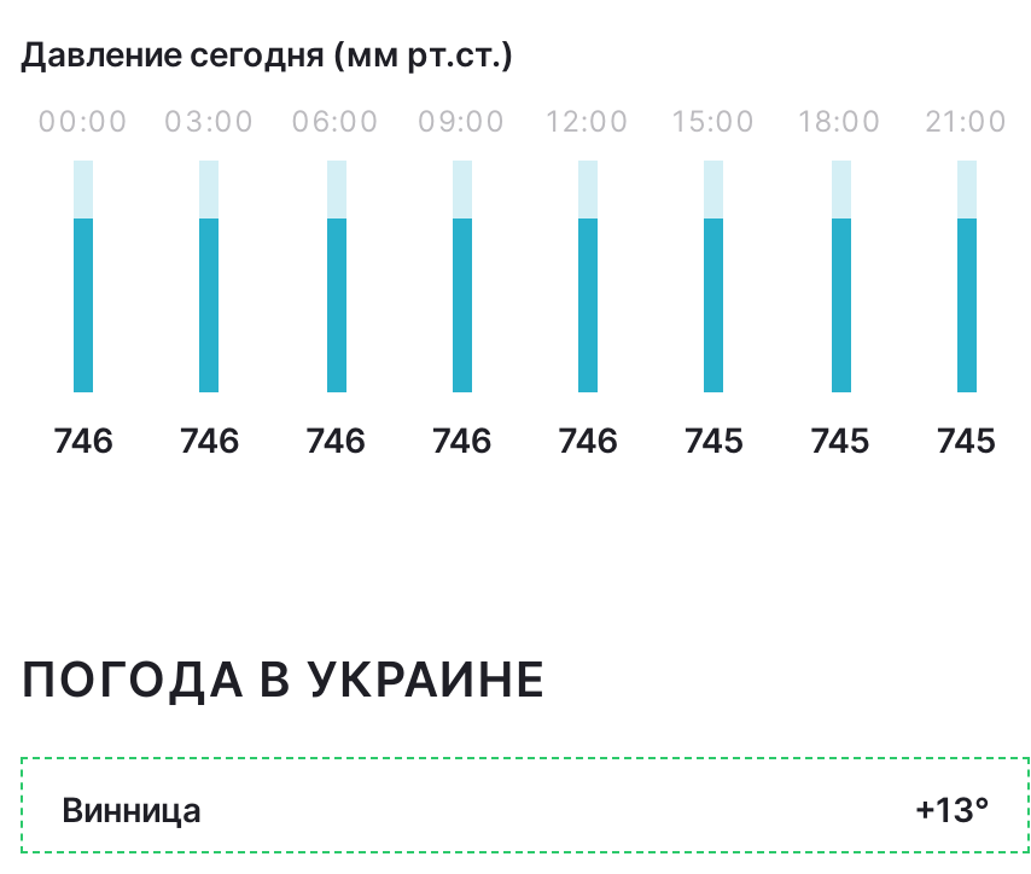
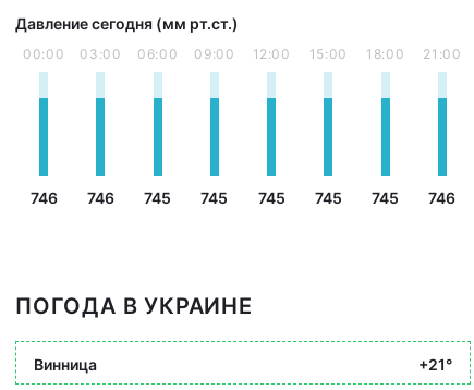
- 746
+ 745

- 746
+ 745

- 746
+ 745

- 745
+ 746

- +13°
+ +21°
